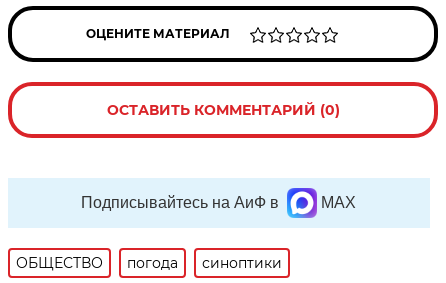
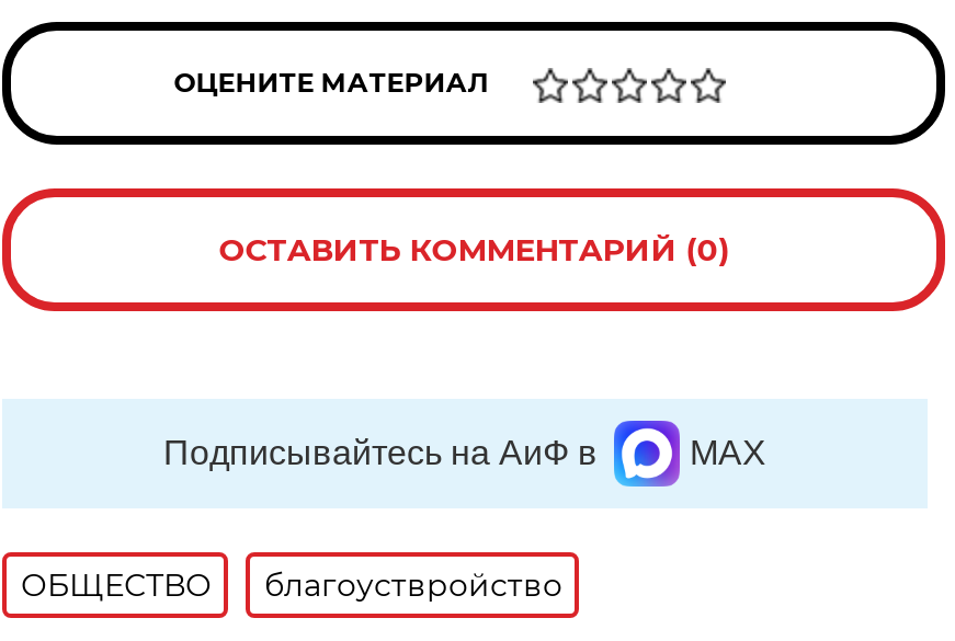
- погода
- синоптики
+ благоуствройство
